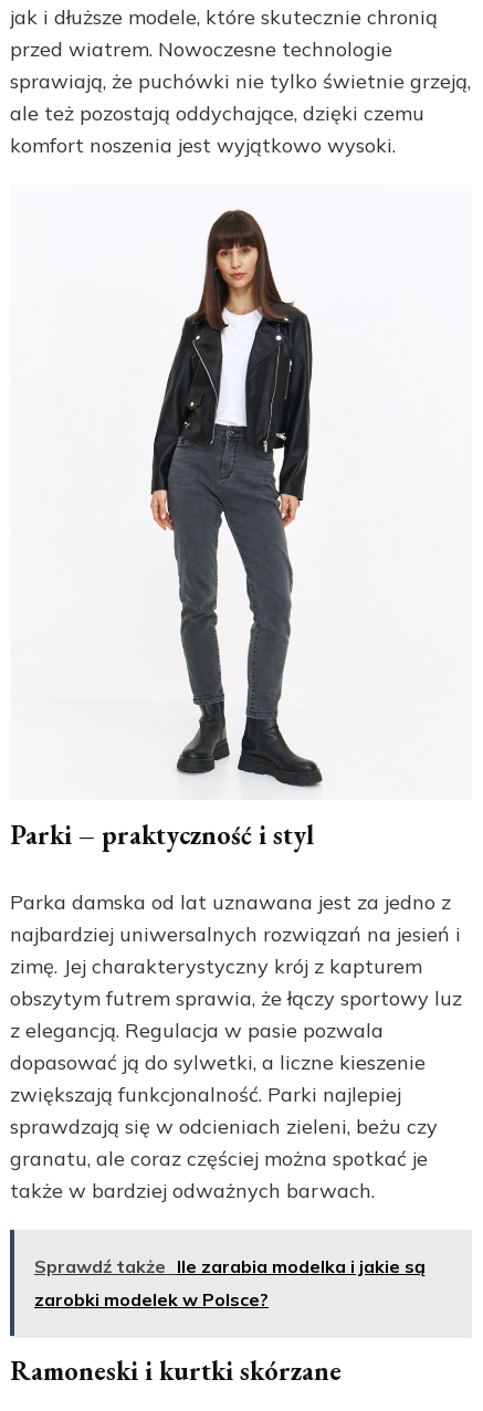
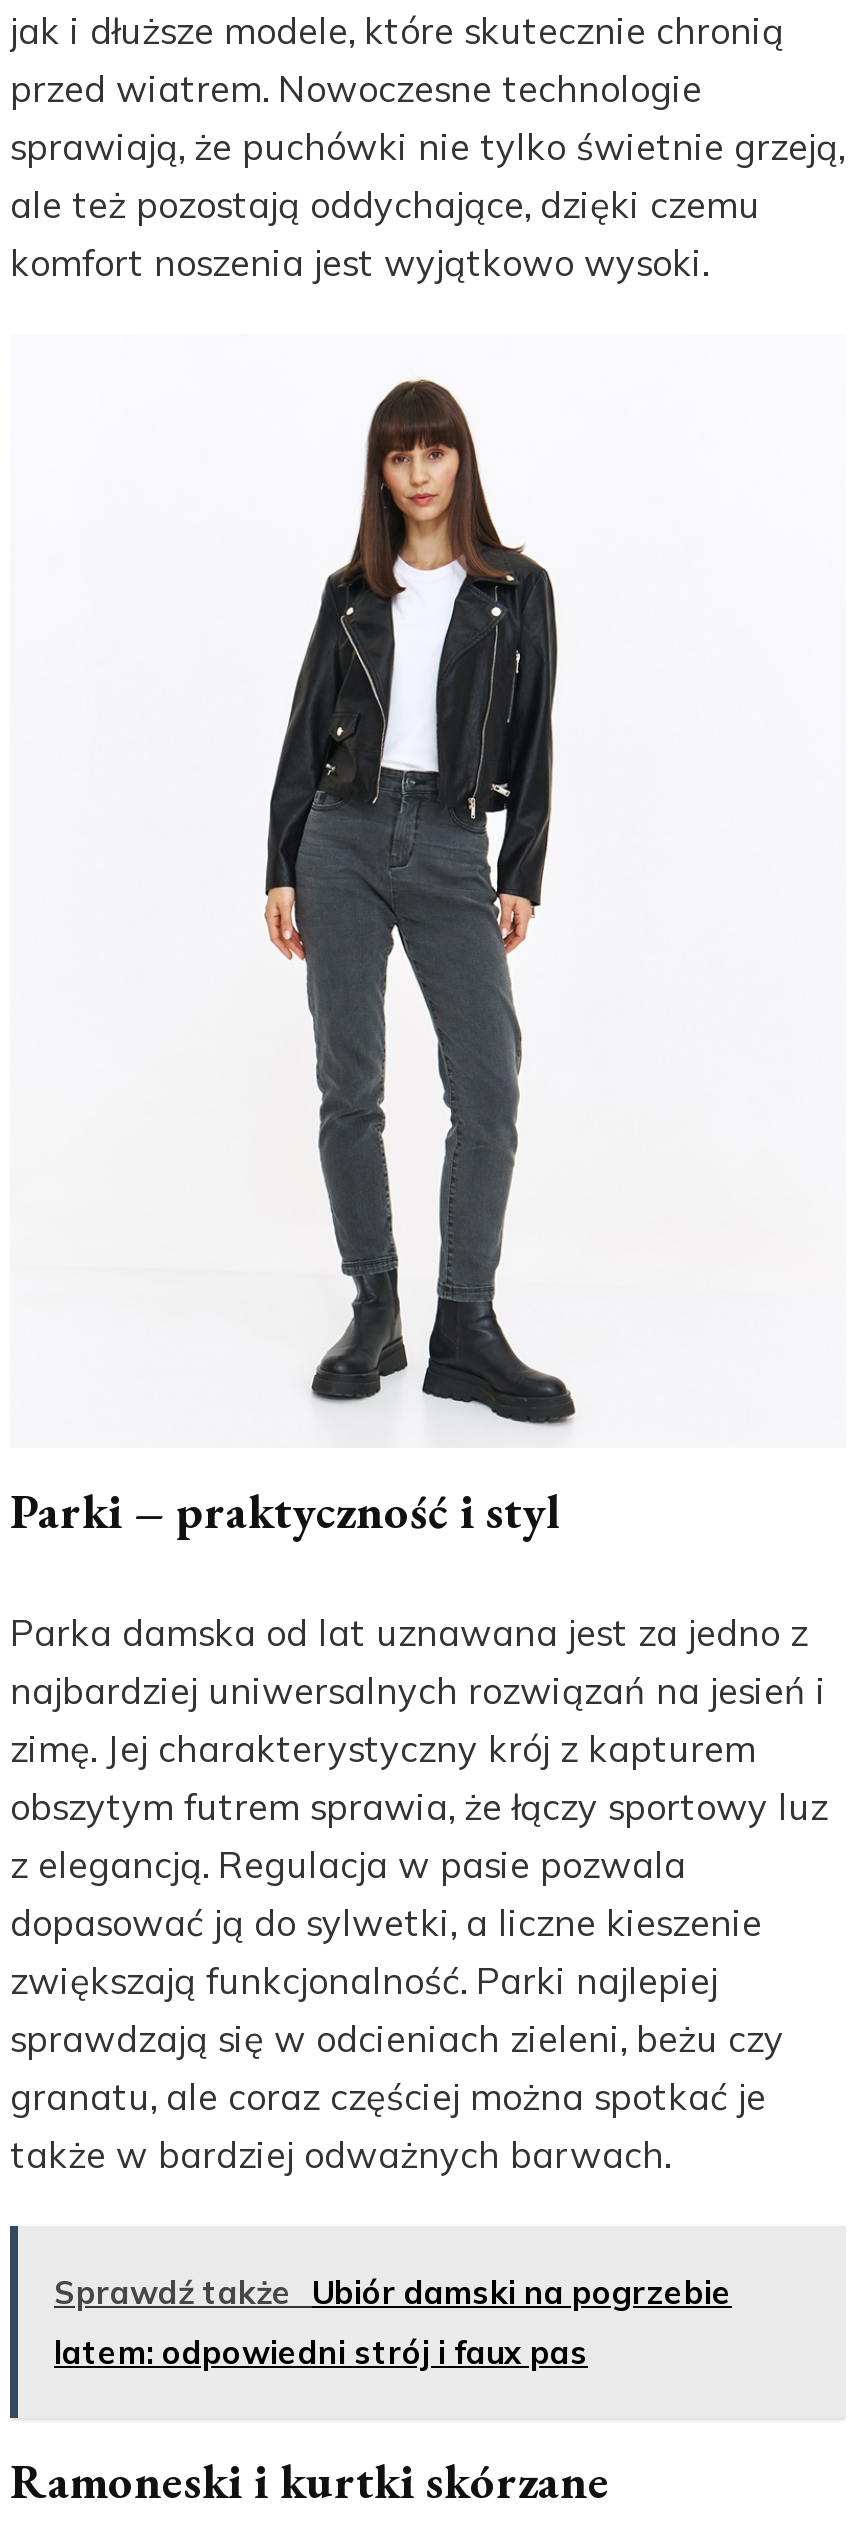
- Sprawdź także Ile zarabia modelka i jakie są
+ Sprawdź także Ubiór damski na pogrzebie

- zarobki modelek w Polsce?
+ latem: odpowiedni strój i faux pas
